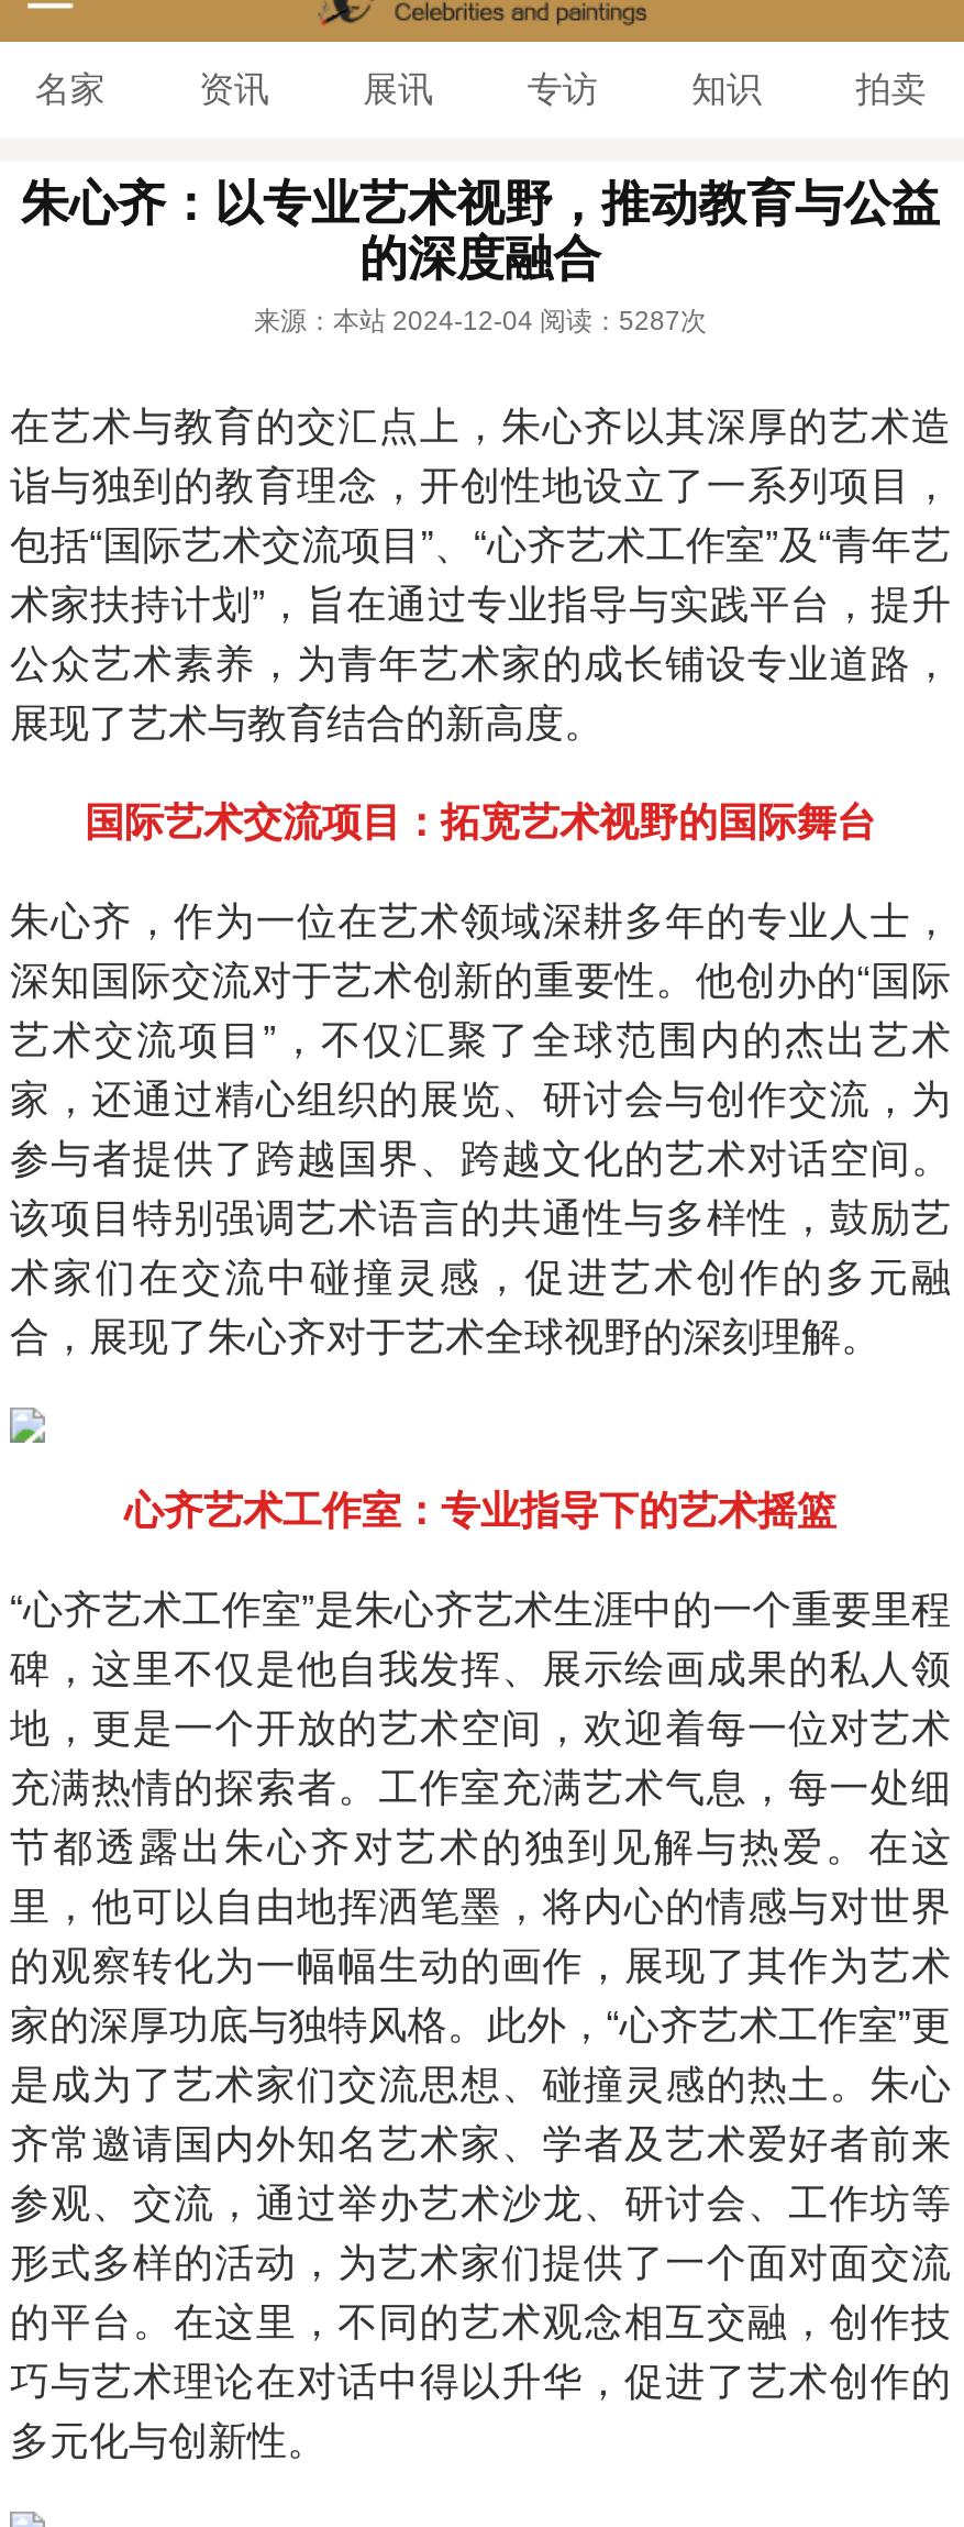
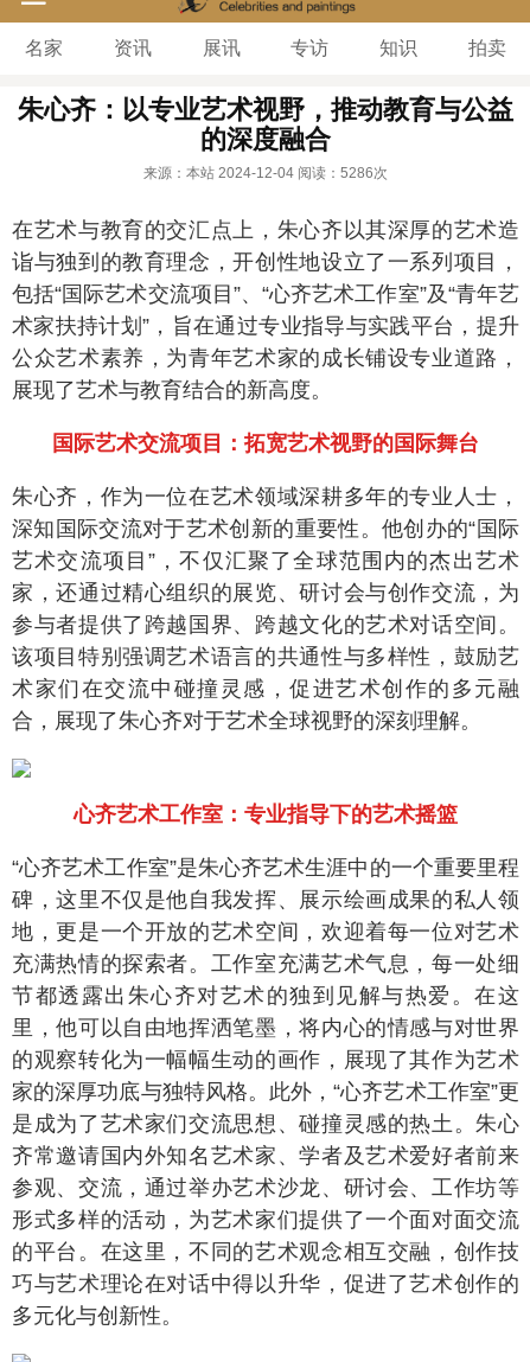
- 来源：本站2024-12-04 阅读：5287次
+ 来源：本站2024-12-04 阅读：5286次
